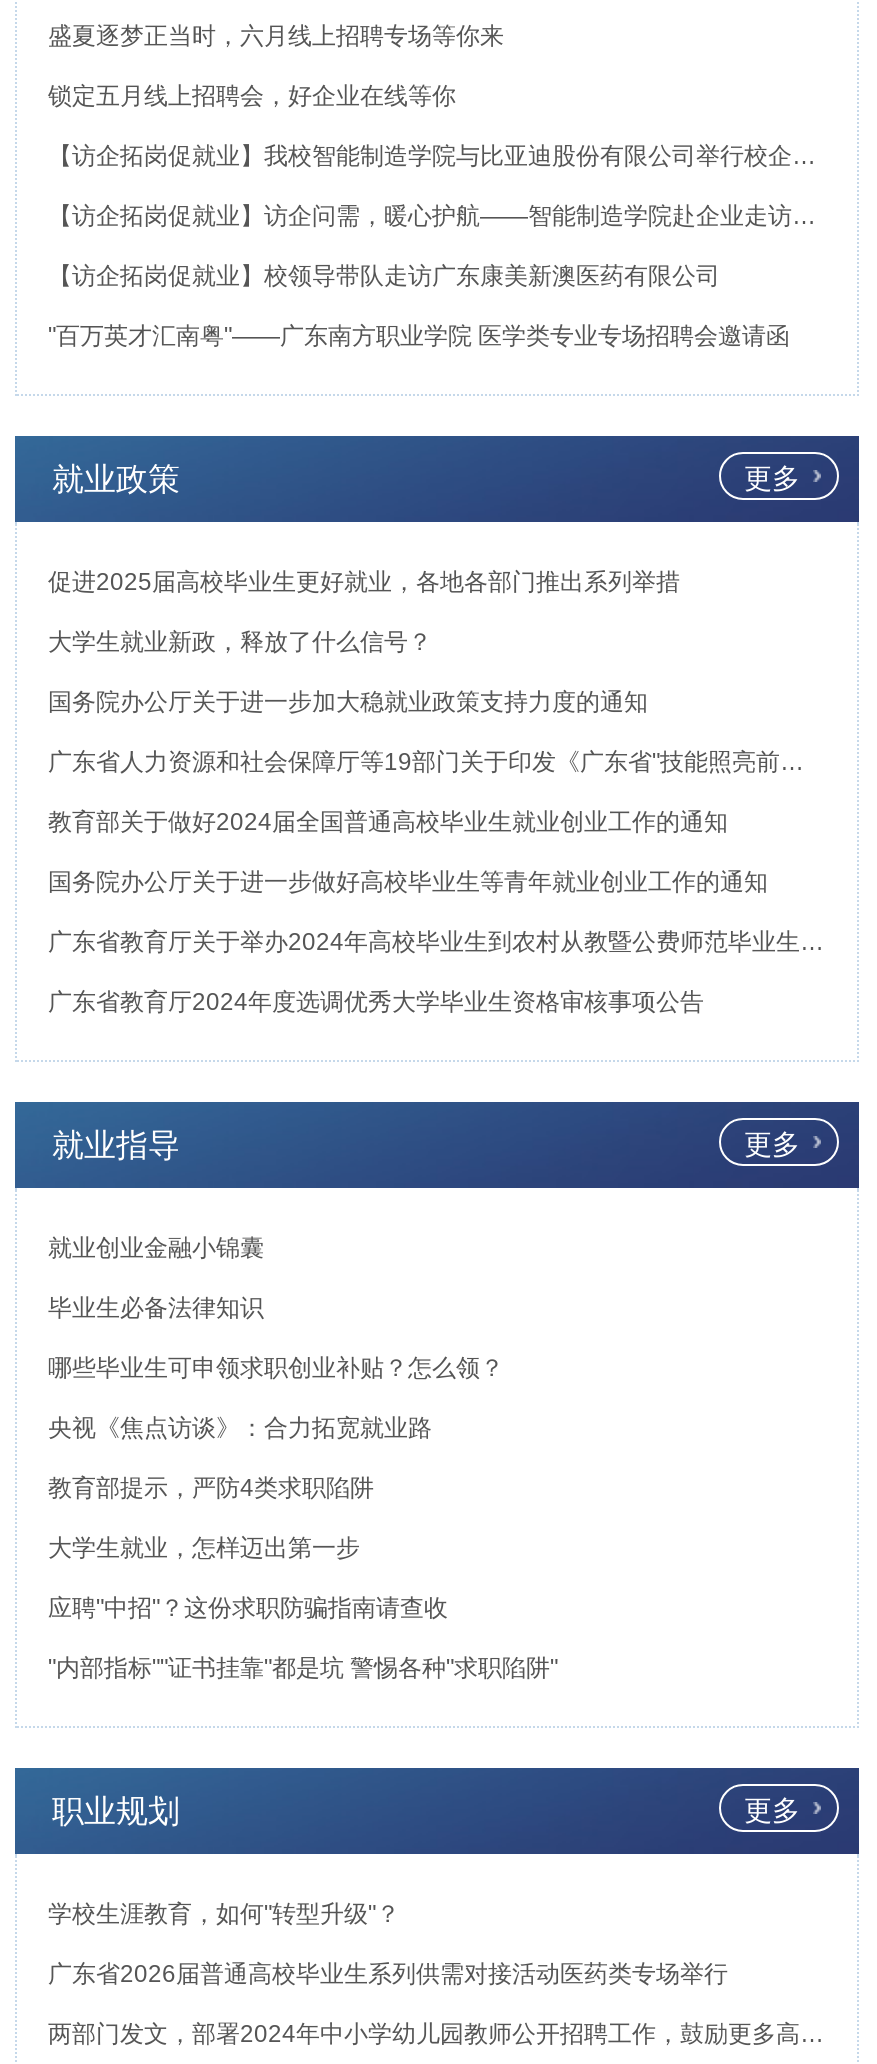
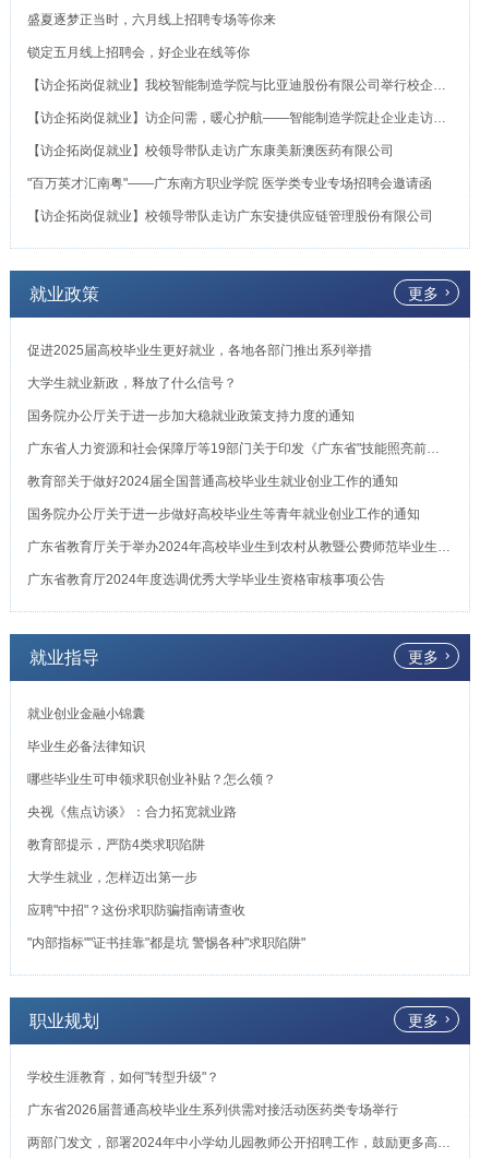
+ 【访企拓岗促就业】校领导带队走访广东安捷供应链管理股份有限公司
